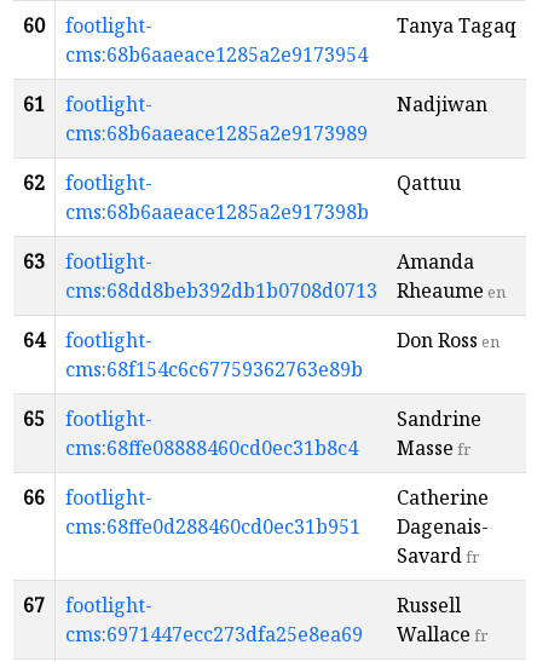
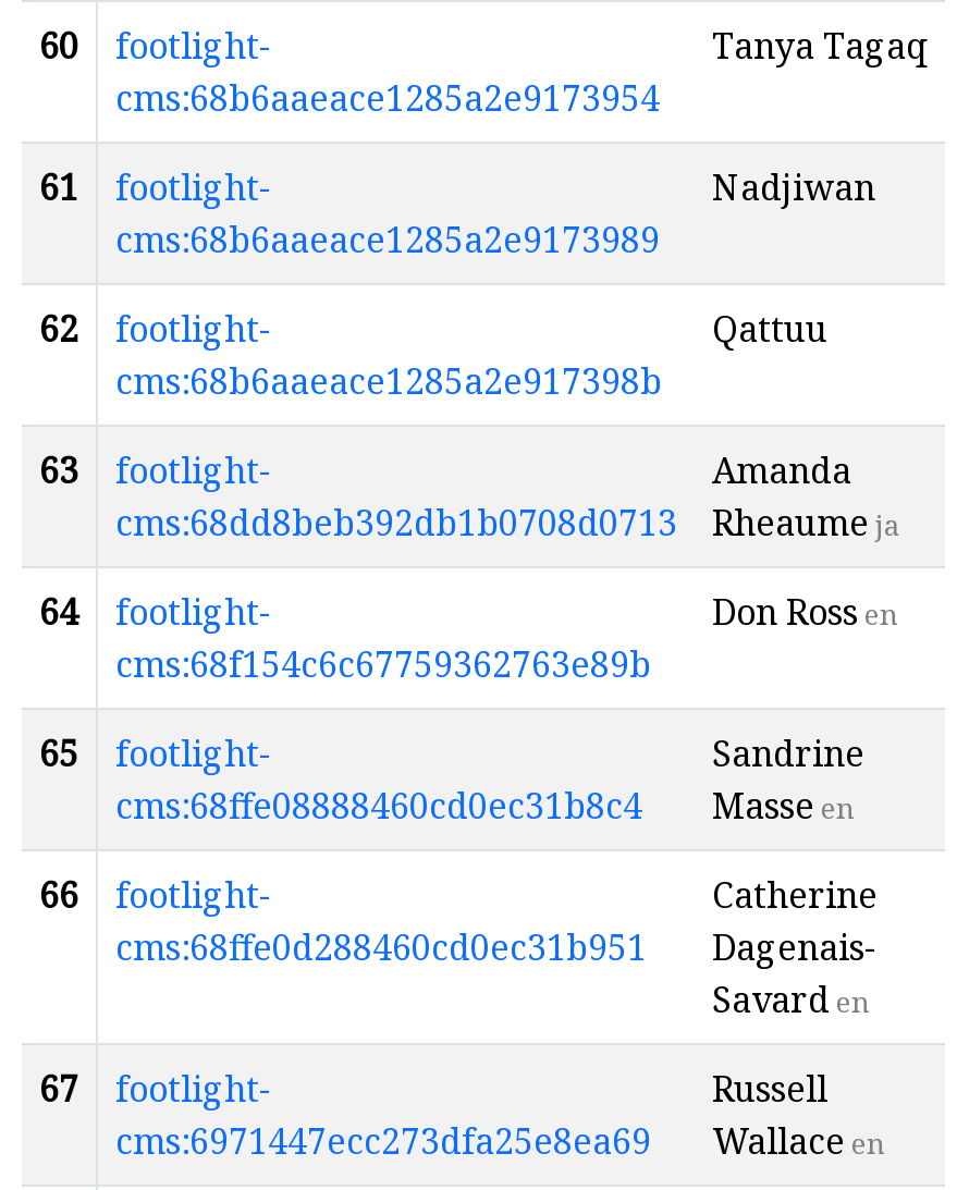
- Rheaume en
+ Rheaume ja

- Masse fr
+ Masse en

- Savard fr
+ Savard en

- Wallace fr
+ Wallace en
